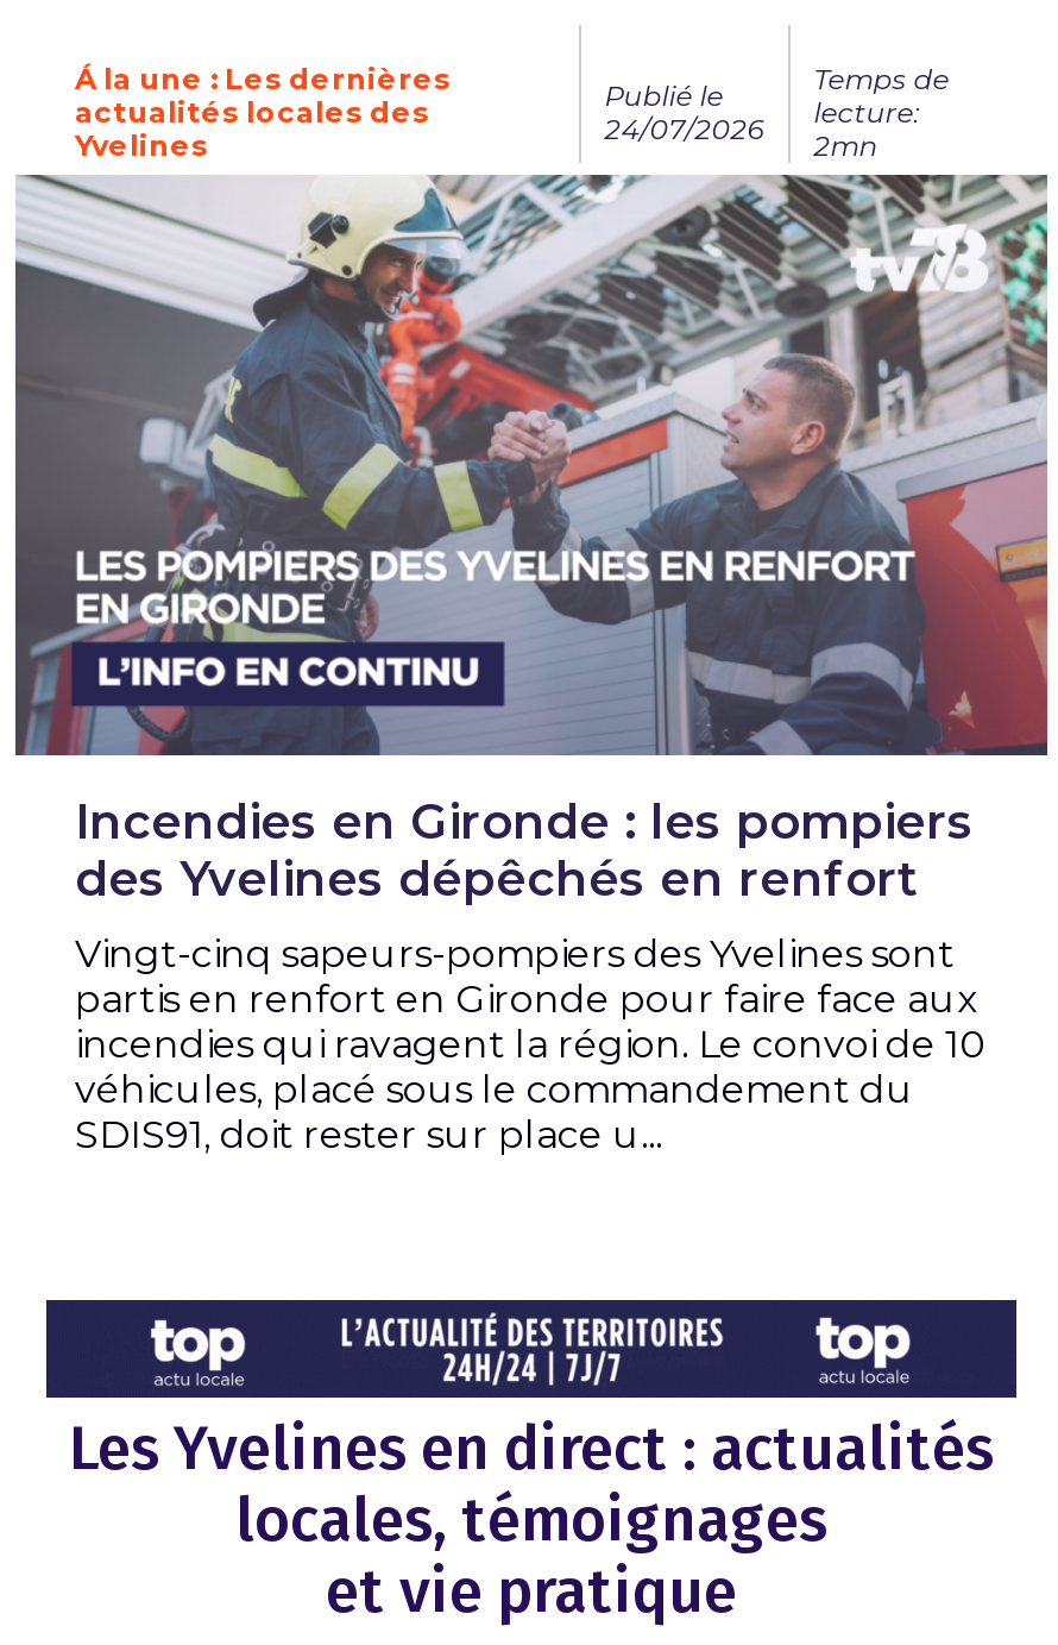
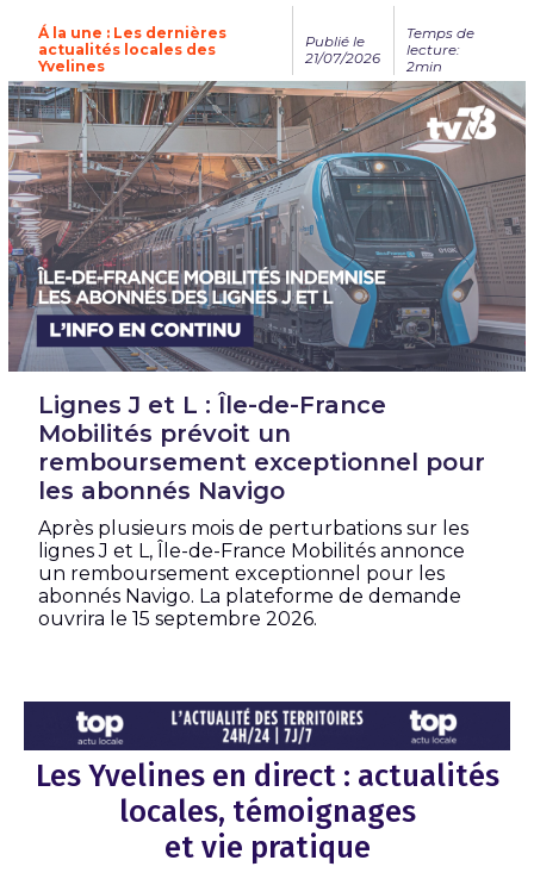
- 24/07/2026
+ 21/07/2026

- 2mn
+ 2min

- [image]
- Incendies en Gironde : les pompiers
- des Yvelines dépêchés en renfort
- Vingt-cinq sapeurs-pompiers des Yvelines sont
- partis en renfort en Gironde pour faire face aux
- incendies qui ravagent la région. Le convoi de 10
- véhicules, placé sous le commandement du
- SDIS91, doit rester sur place u...
+ [image]
+ Lignes J et L : Île-de-France
+ Mobilités prévoit un
+ remboursement exceptionnel pour
+ les abonnés Navigo
+ Après plusieurs mois de perturbations sur les
+ lignes J et L, Île-de-France Mobilités annonce
+ un remboursement exceptionnel pour les
+ abonnés Navigo. La plateforme de demande
+ ouvrira le 15 septembre 2026.
